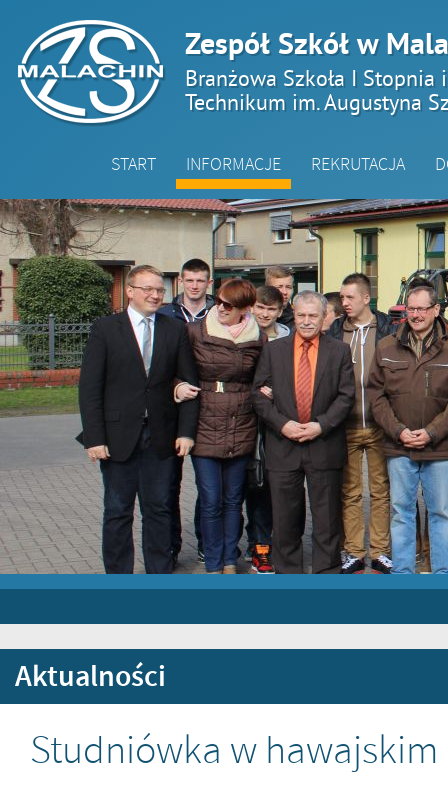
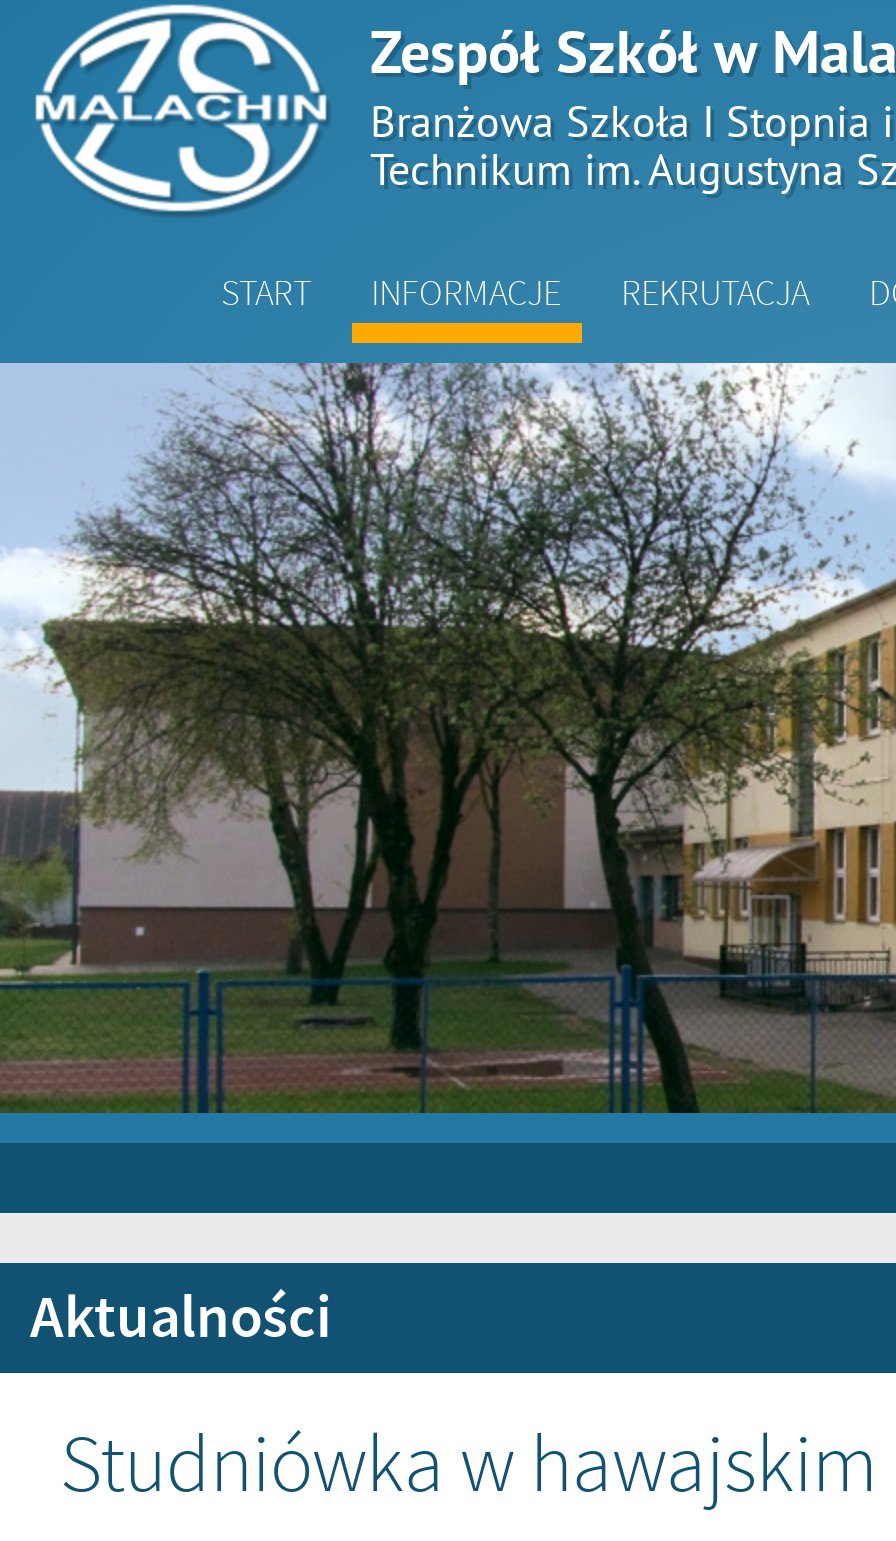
- [image]
+ [image]
